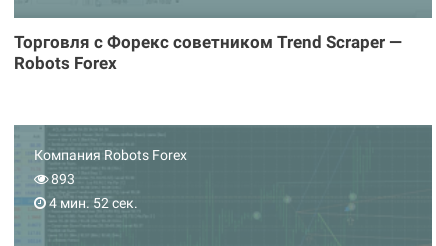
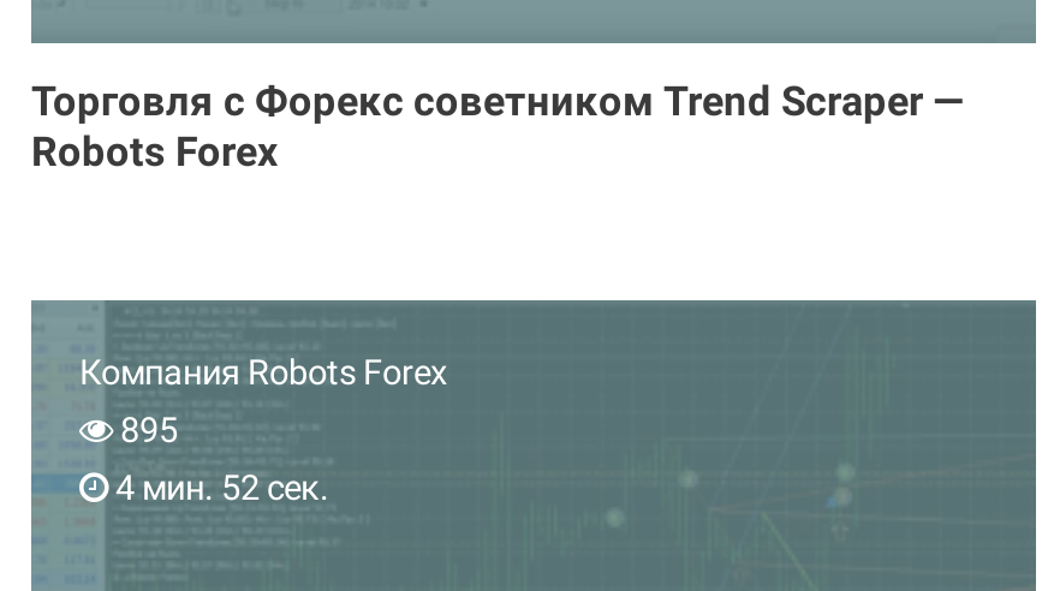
- 893
+ 895
